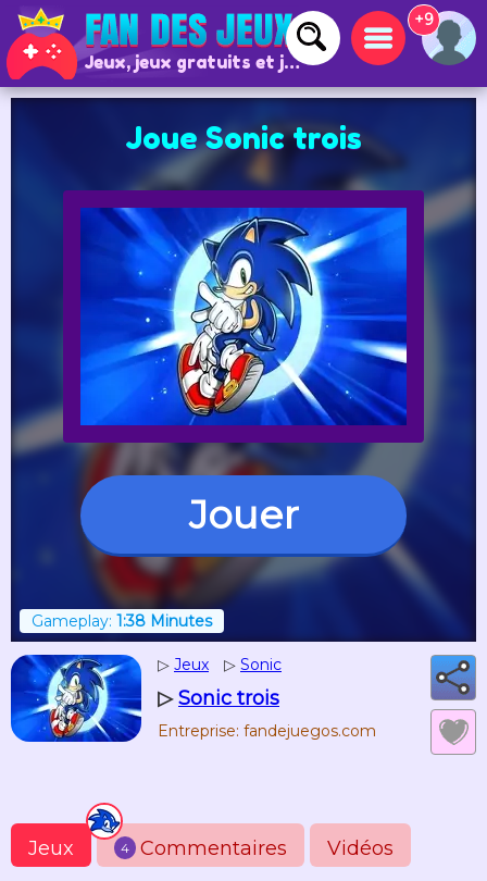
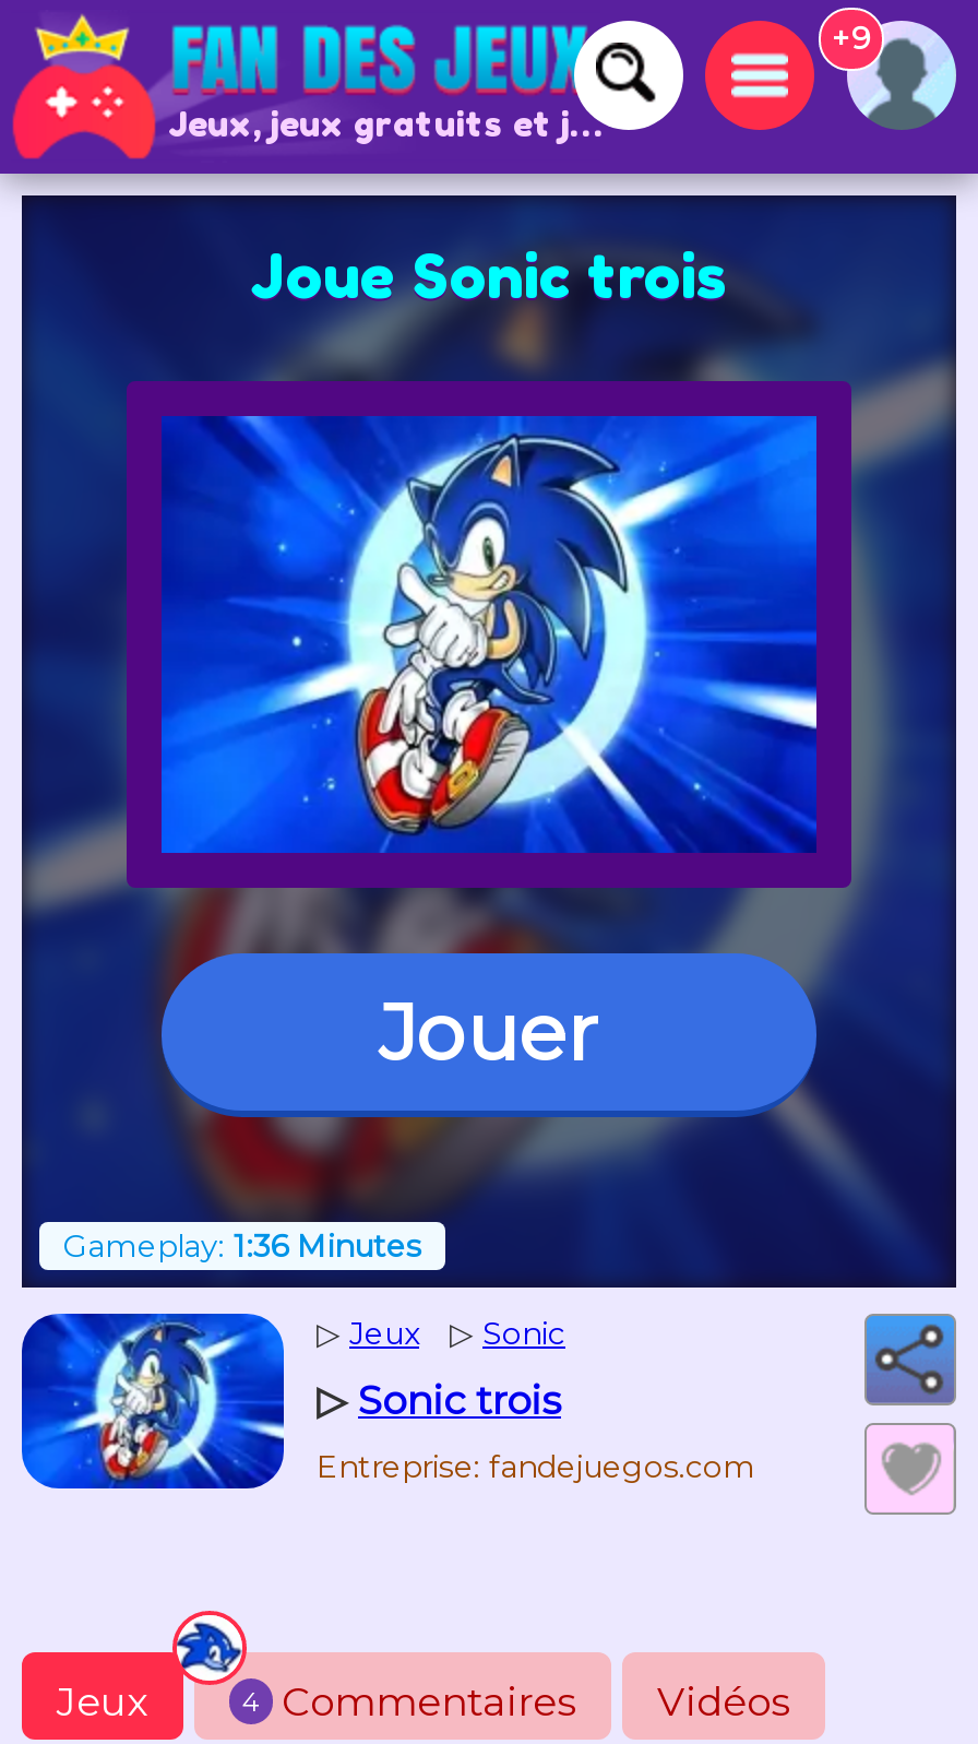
- Gameplay: 1:38 Minutes
+ Gameplay: 1:36 Minutes
